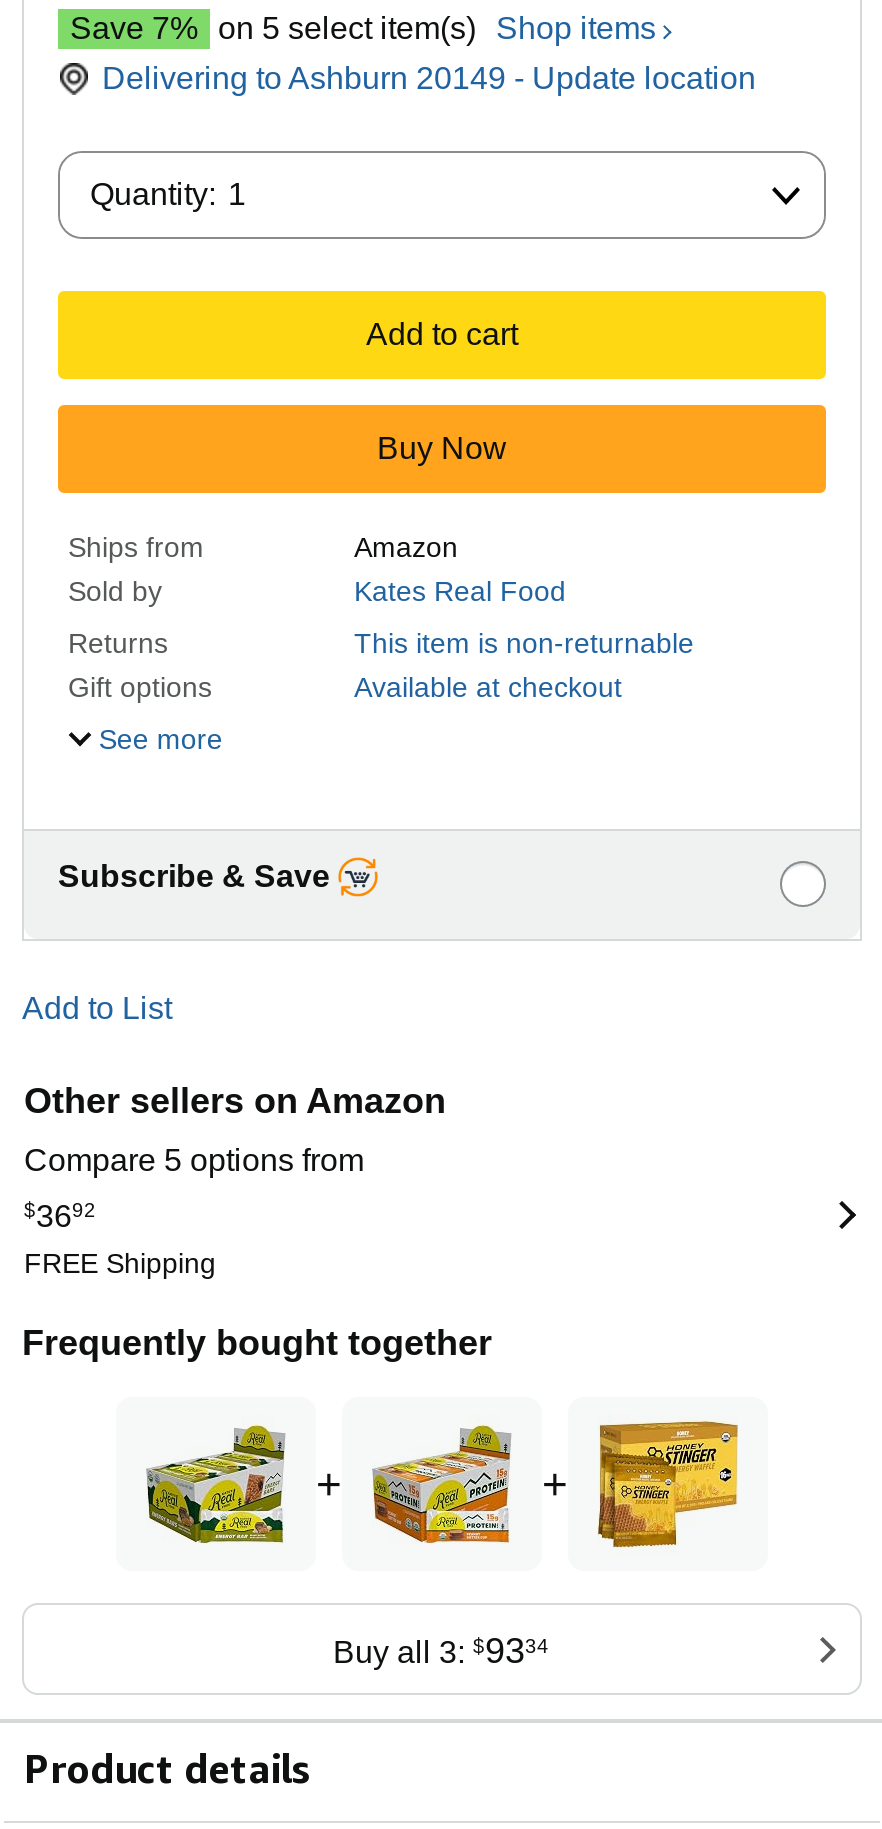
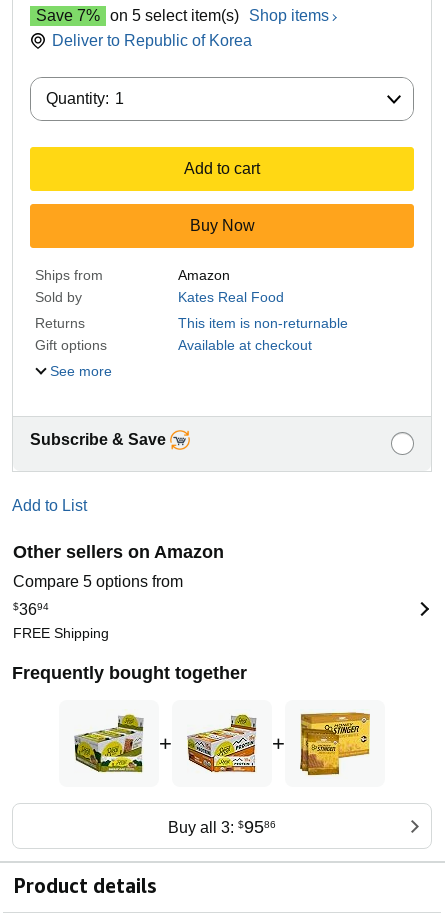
- Delivering to Ashburn 20149 - Update location
+ Deliver to Republic of Korea

- $3692
+ $3694

- Buy all 3: $9334
+ Buy all 3: $9586
